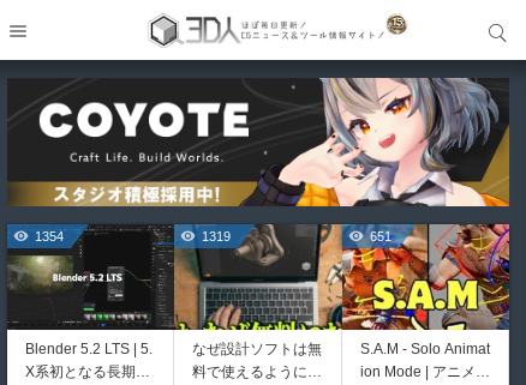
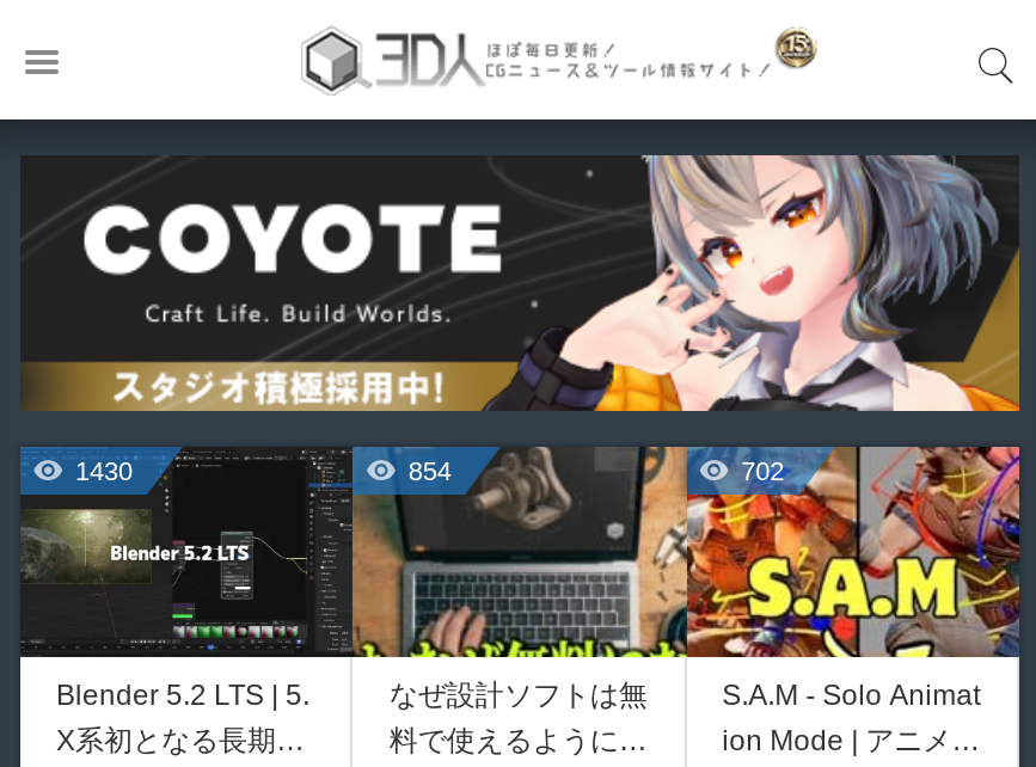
- 1354
+ 1430

- 1319
+ 854

- 651
+ 702
